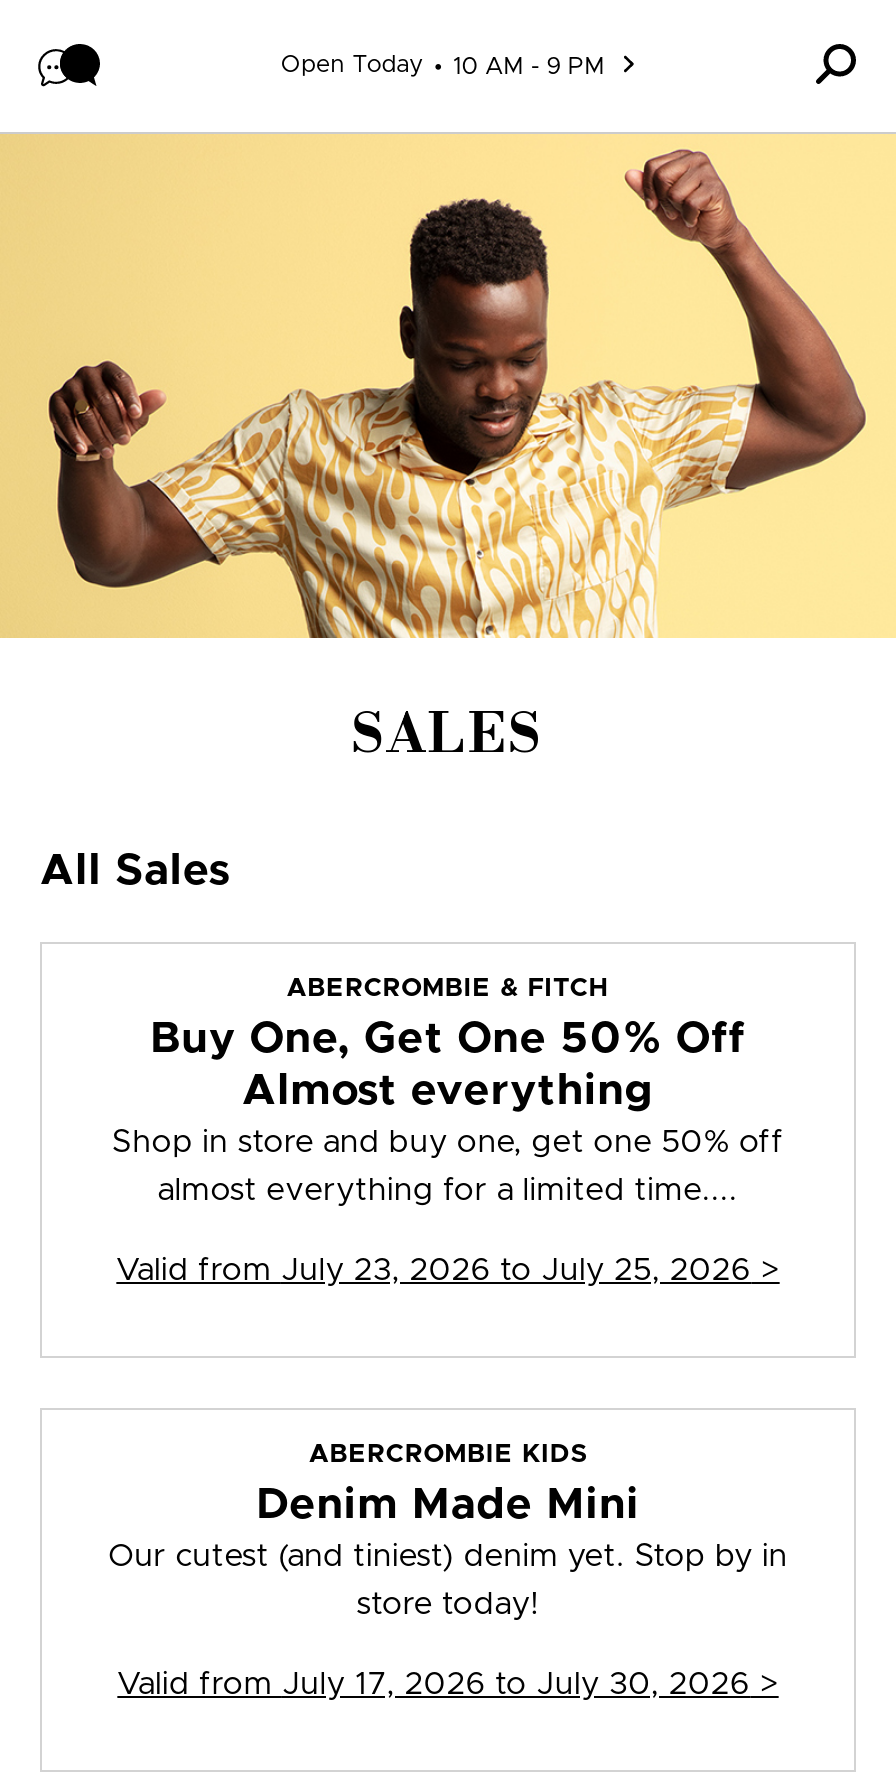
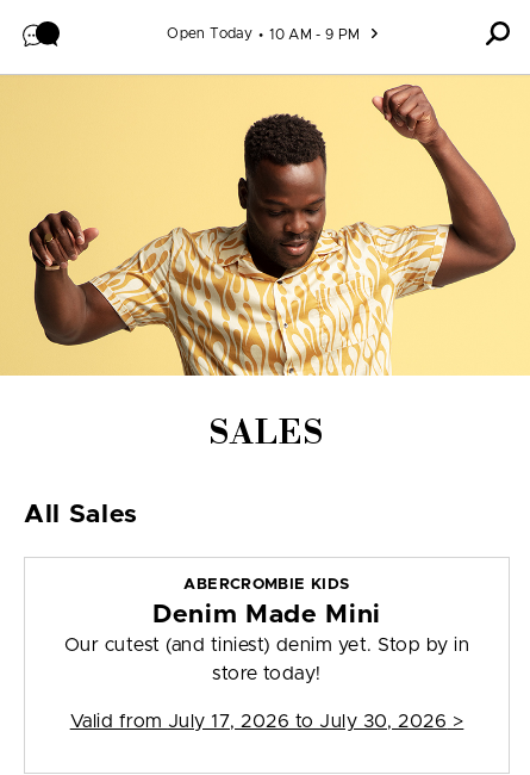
- ABERCROMBIE & FITCH
- Buy One, Get One 50% Off
- Almost everything
- Shop in store and buy one, get one 50% off
- almost everything for a limited time....
- Valid from July 23, 2026 to July 25, 2026 >
